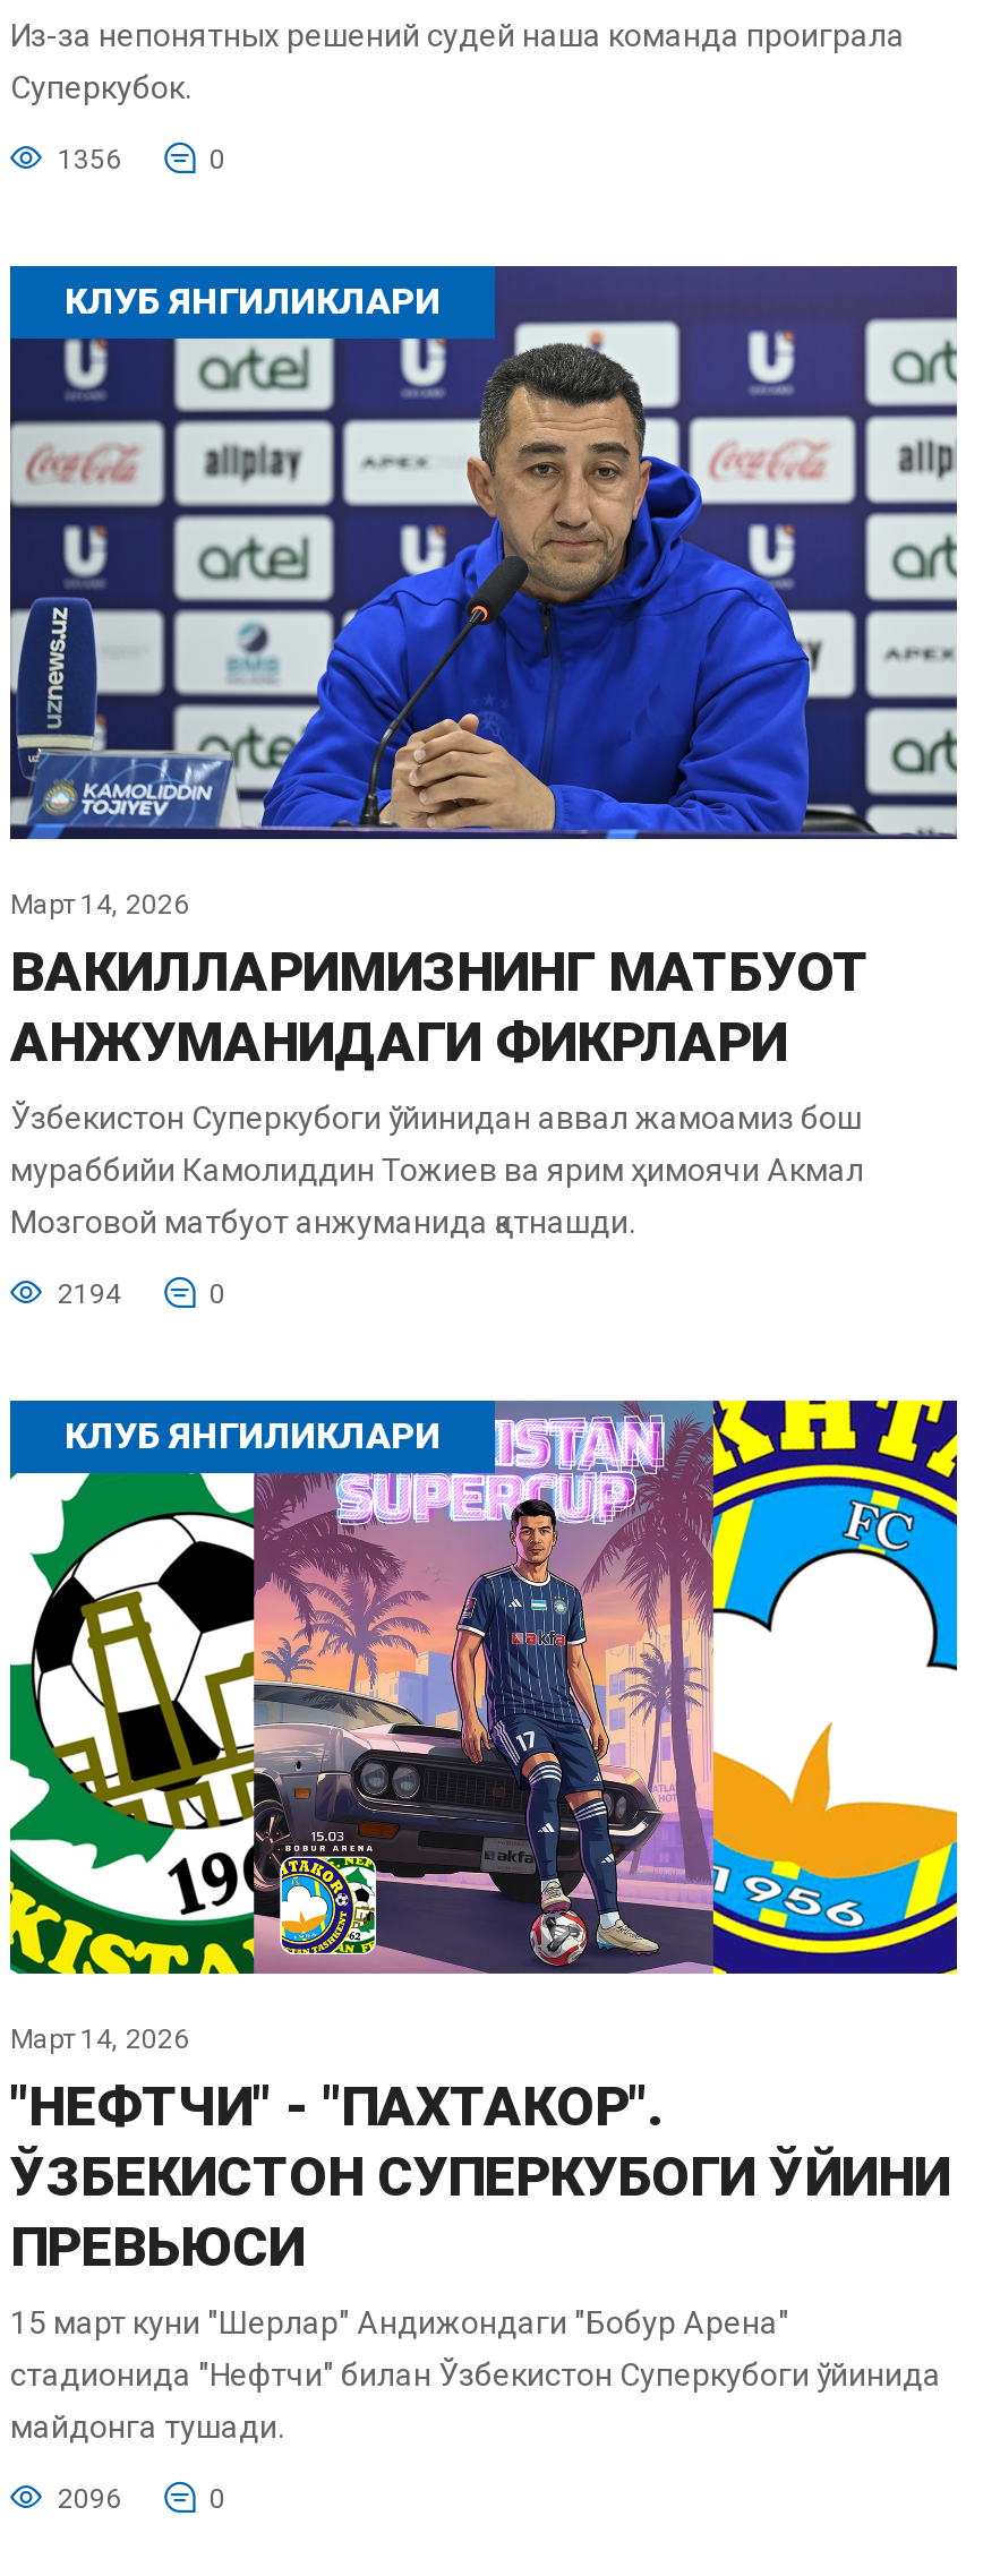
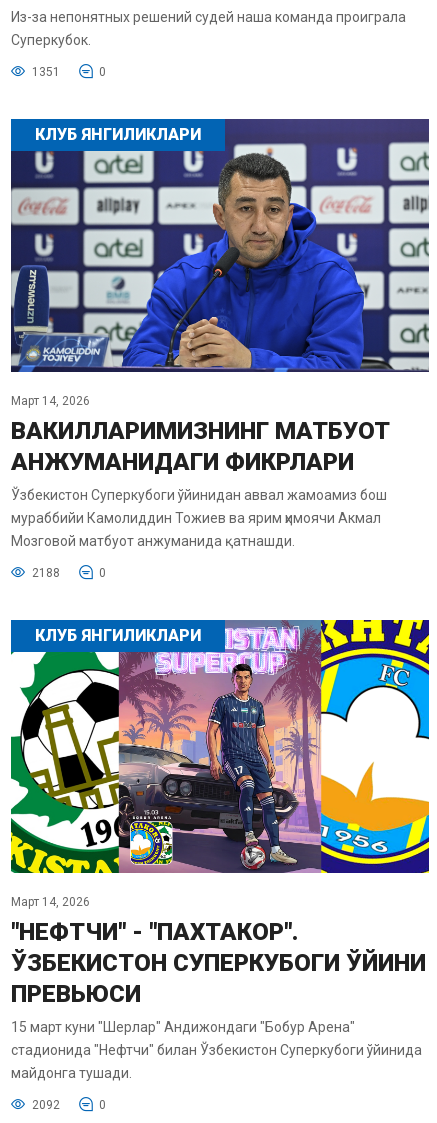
- 1356
+ 1351

- 2194
+ 2188

- 2096
+ 2092
